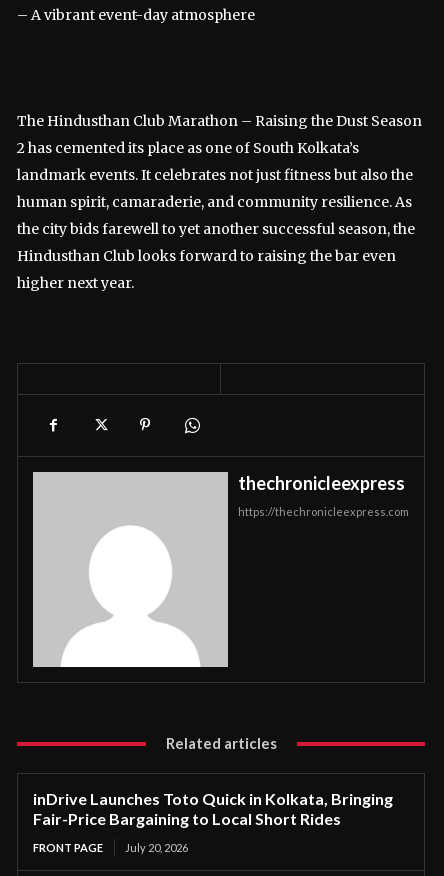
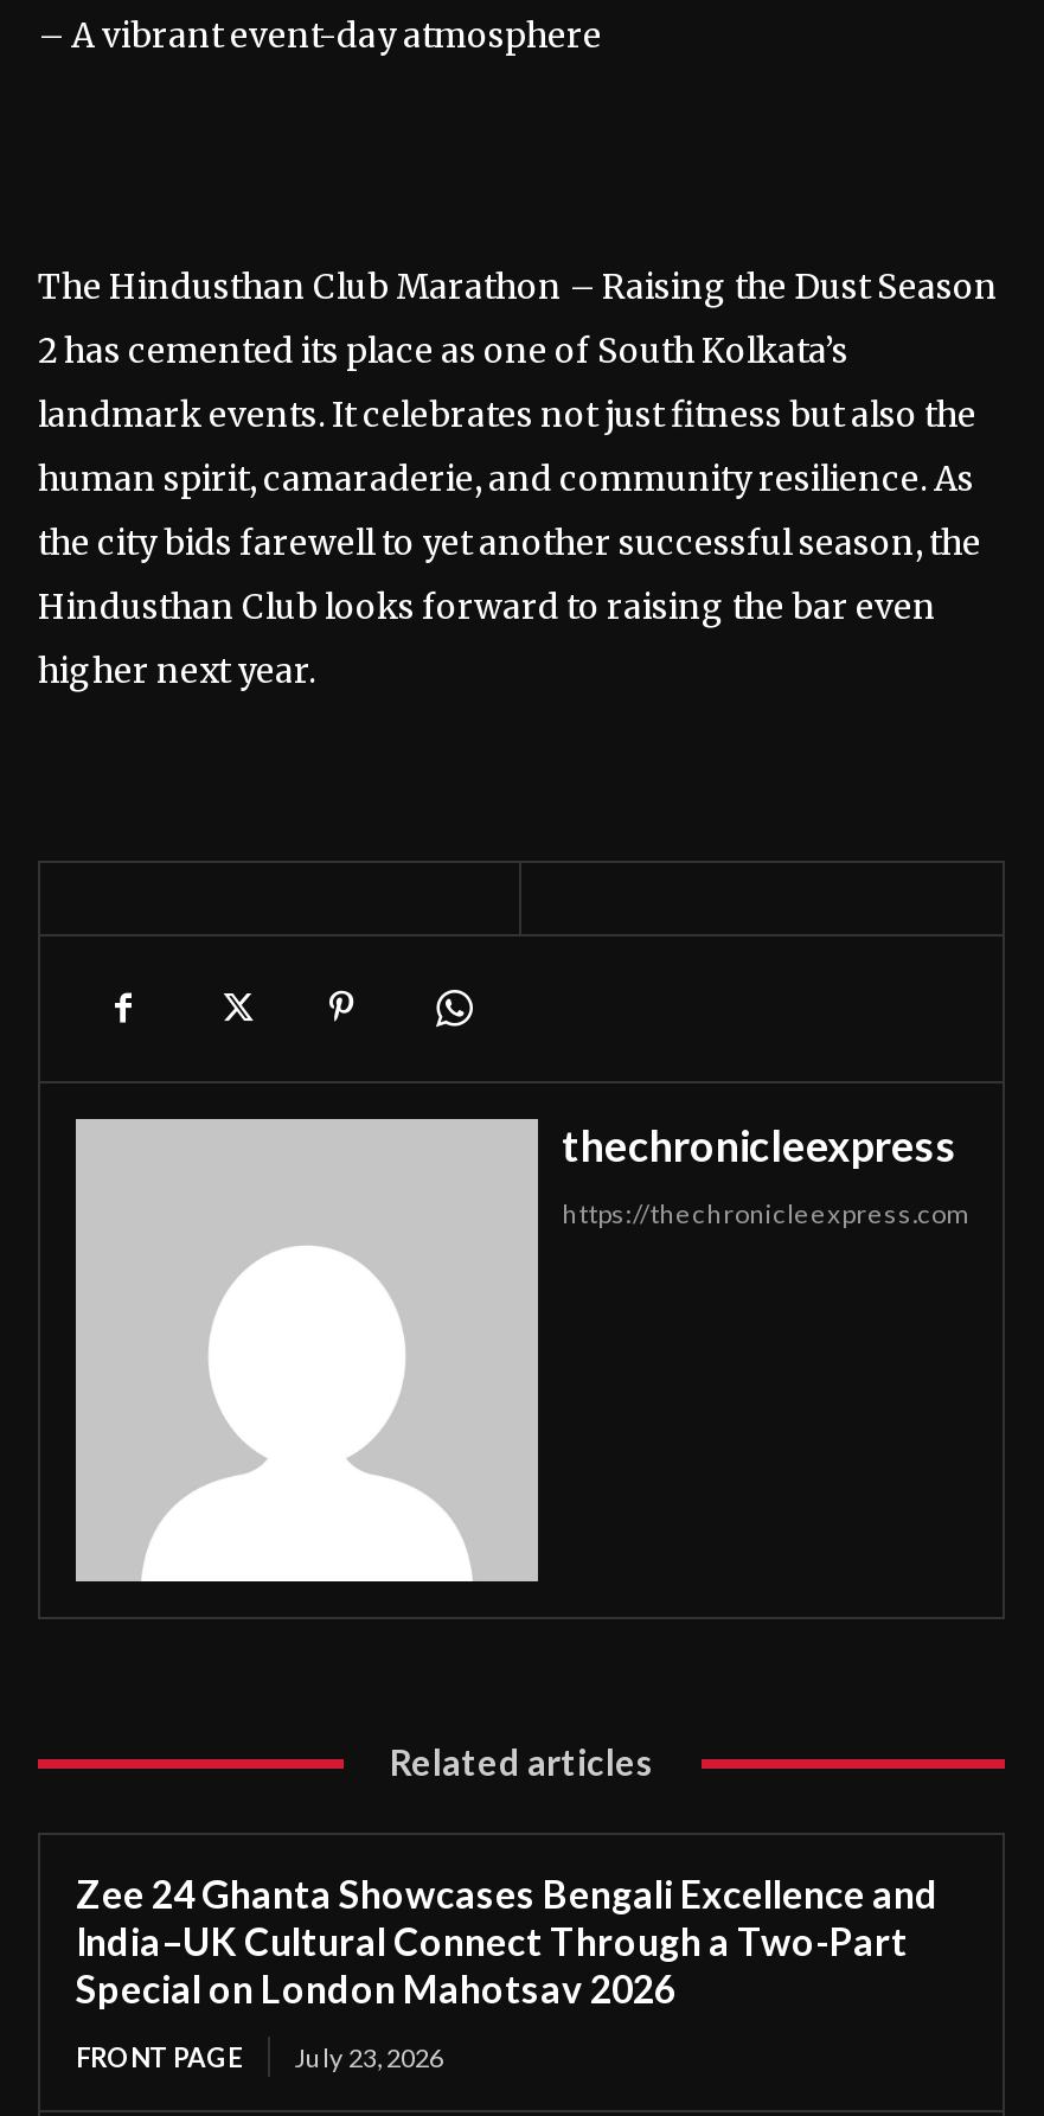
- inDrive Launches Toto Quick in Kolkata, Bringing
- Fair-Price Bargaining to Local Short Rides
+ Zee 24 Ghanta Showcases Bengali Excellence and
+ India–UK Cultural Connect Through a Two-Part
+ Special on London Mahotsav 2026

- FRONT PAGE July 20, 2026
+ FRONT PAGE July 23, 2026
